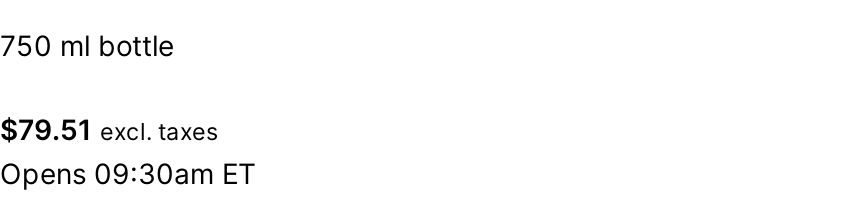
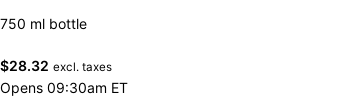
- $79.51 excl. taxes
+ $28.32 excl. taxes
